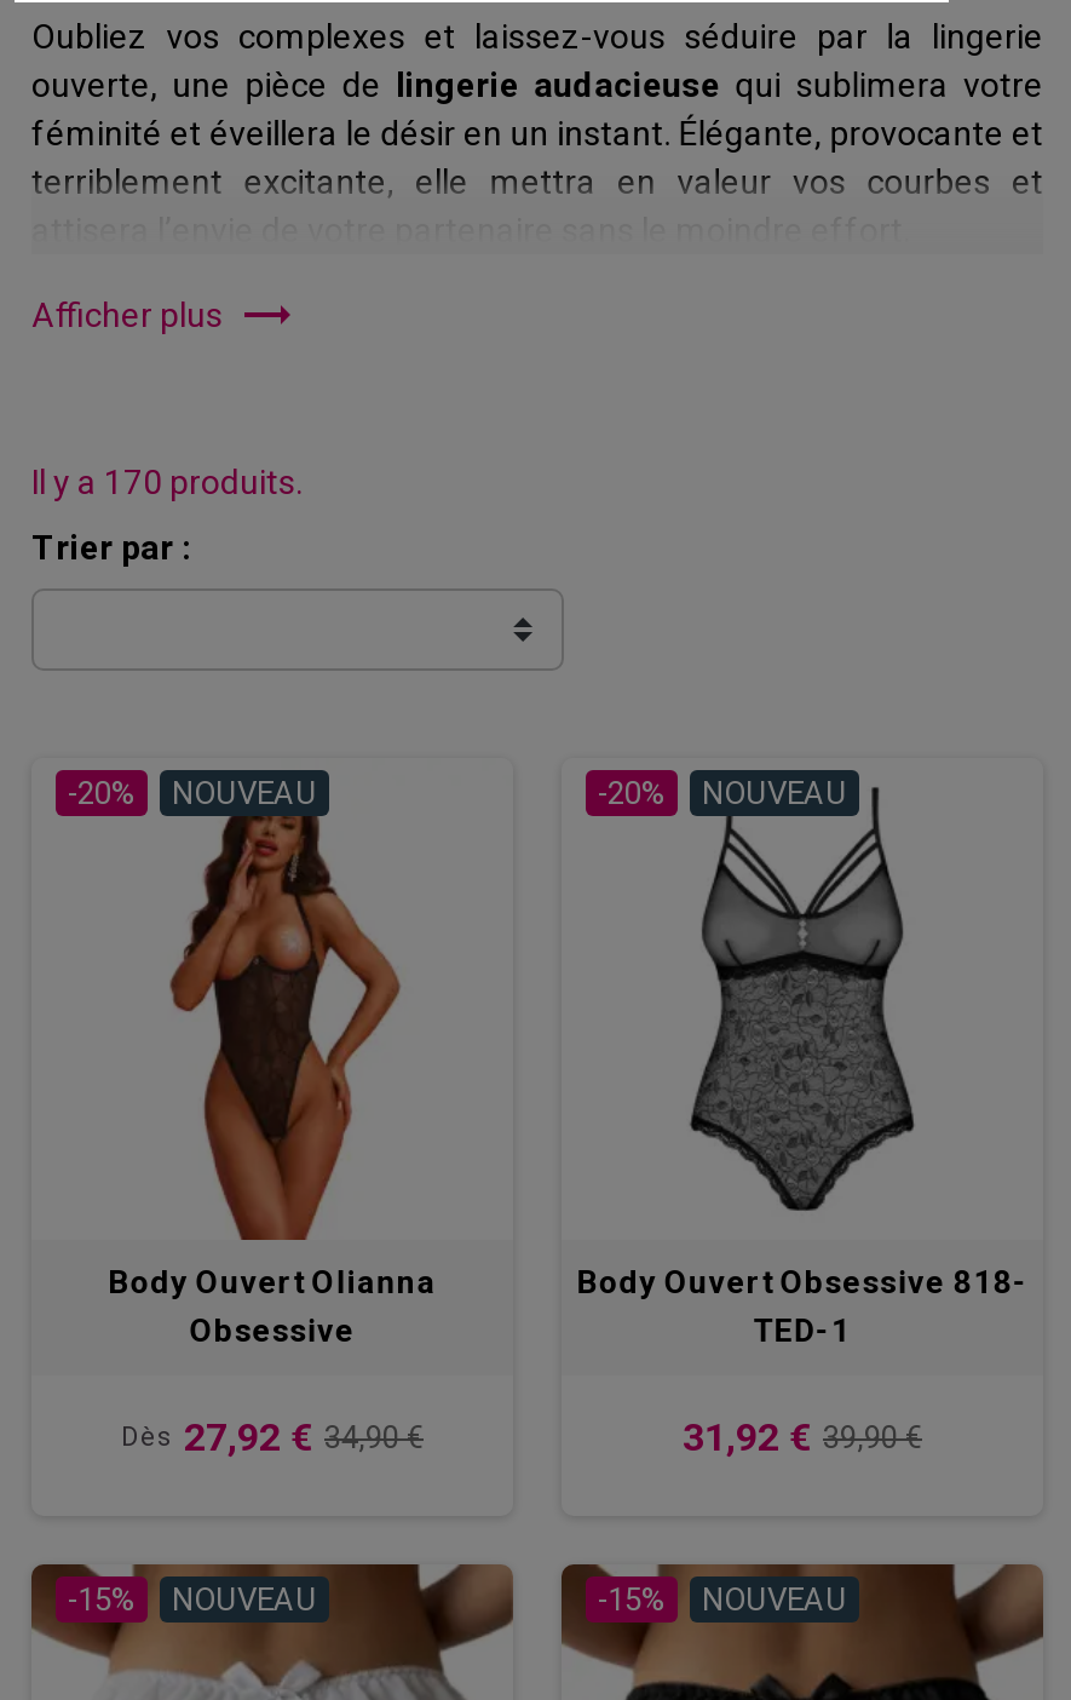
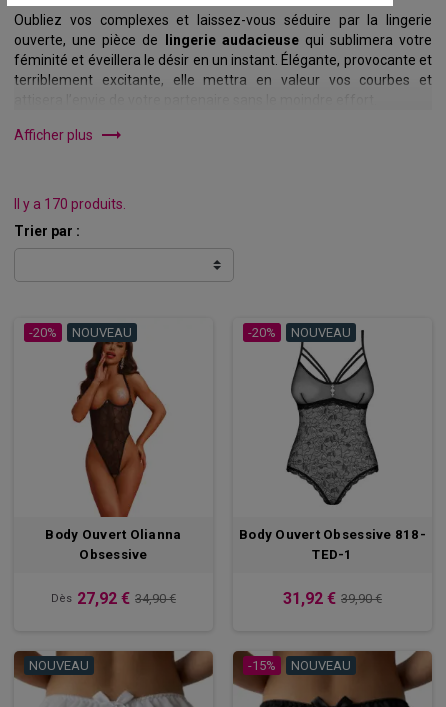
- -15%
